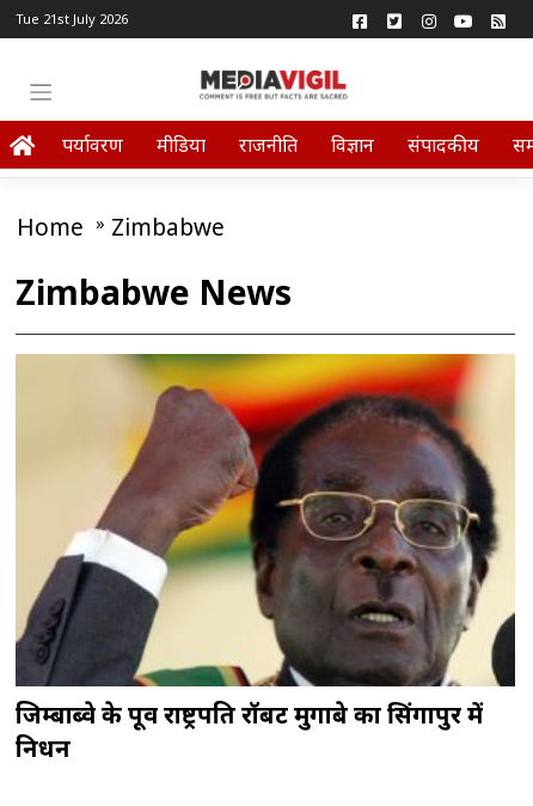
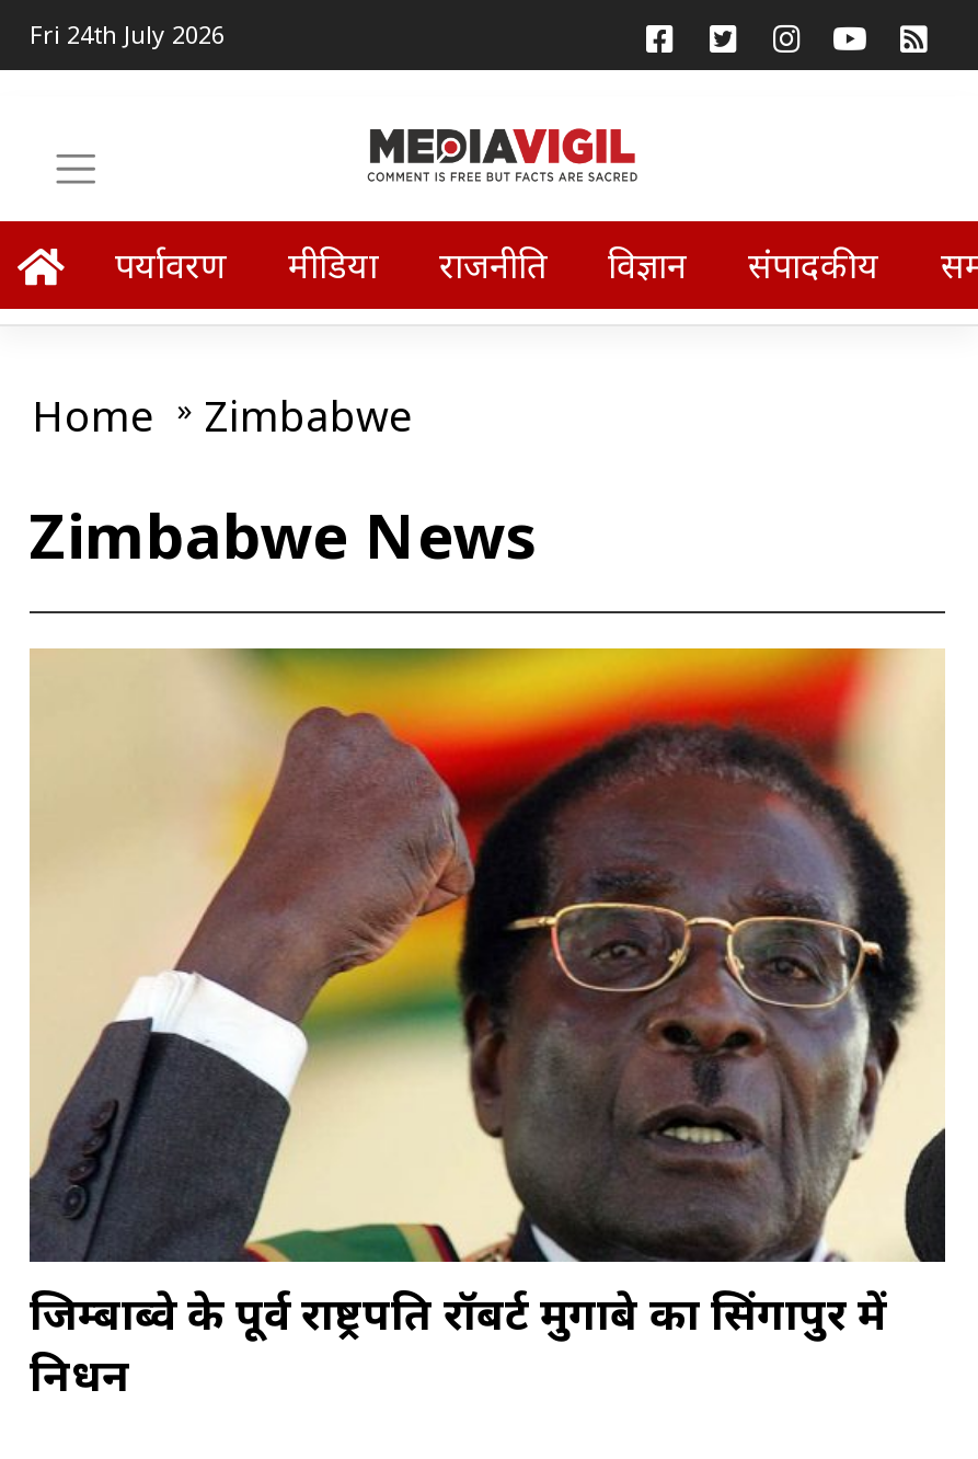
- Tue 21st July 2026
+ Fri 24th July 2026
